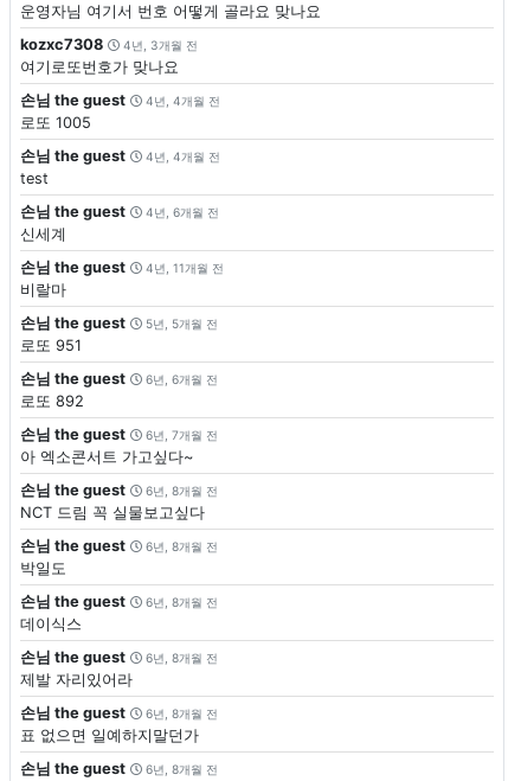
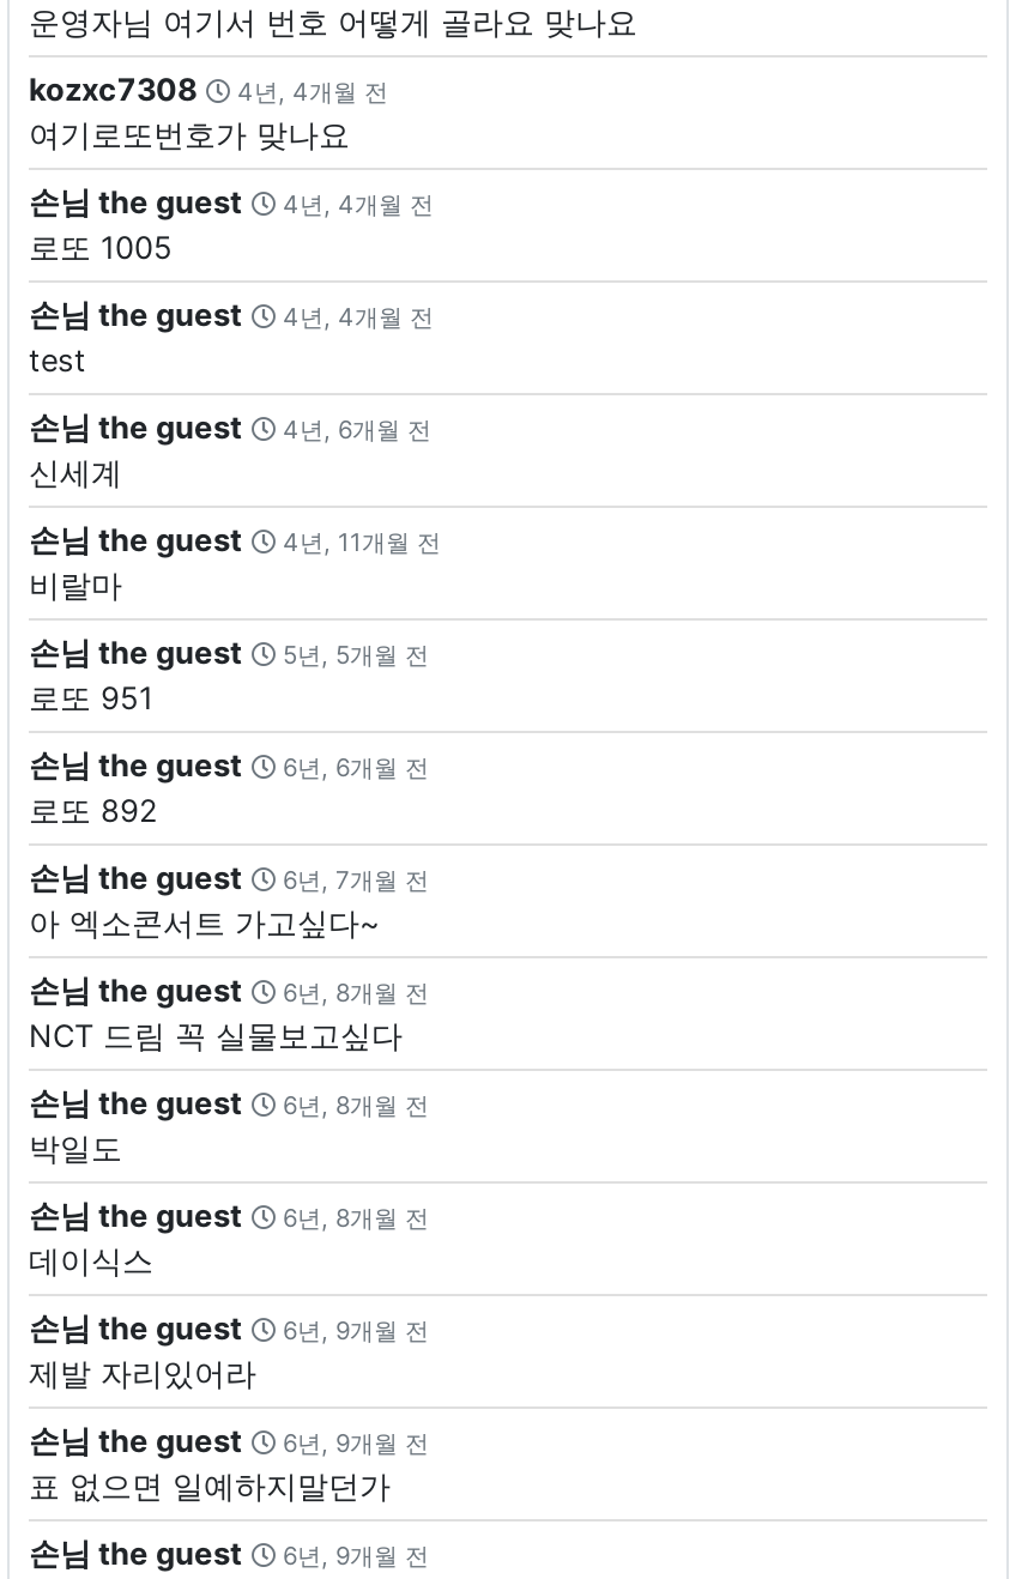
- kozxc7308 4년, 3개월 전
+ kozxc7308 4년, 4개월 전

- 손님 the guest 6년, 8개월 전
+ 손님 the guest 6년, 9개월 전

- 손님 the guest 6년, 8개월 전
+ 손님 the guest 6년, 9개월 전

- 손님 the guest 6년, 8개월 전
+ 손님 the guest 6년, 9개월 전
